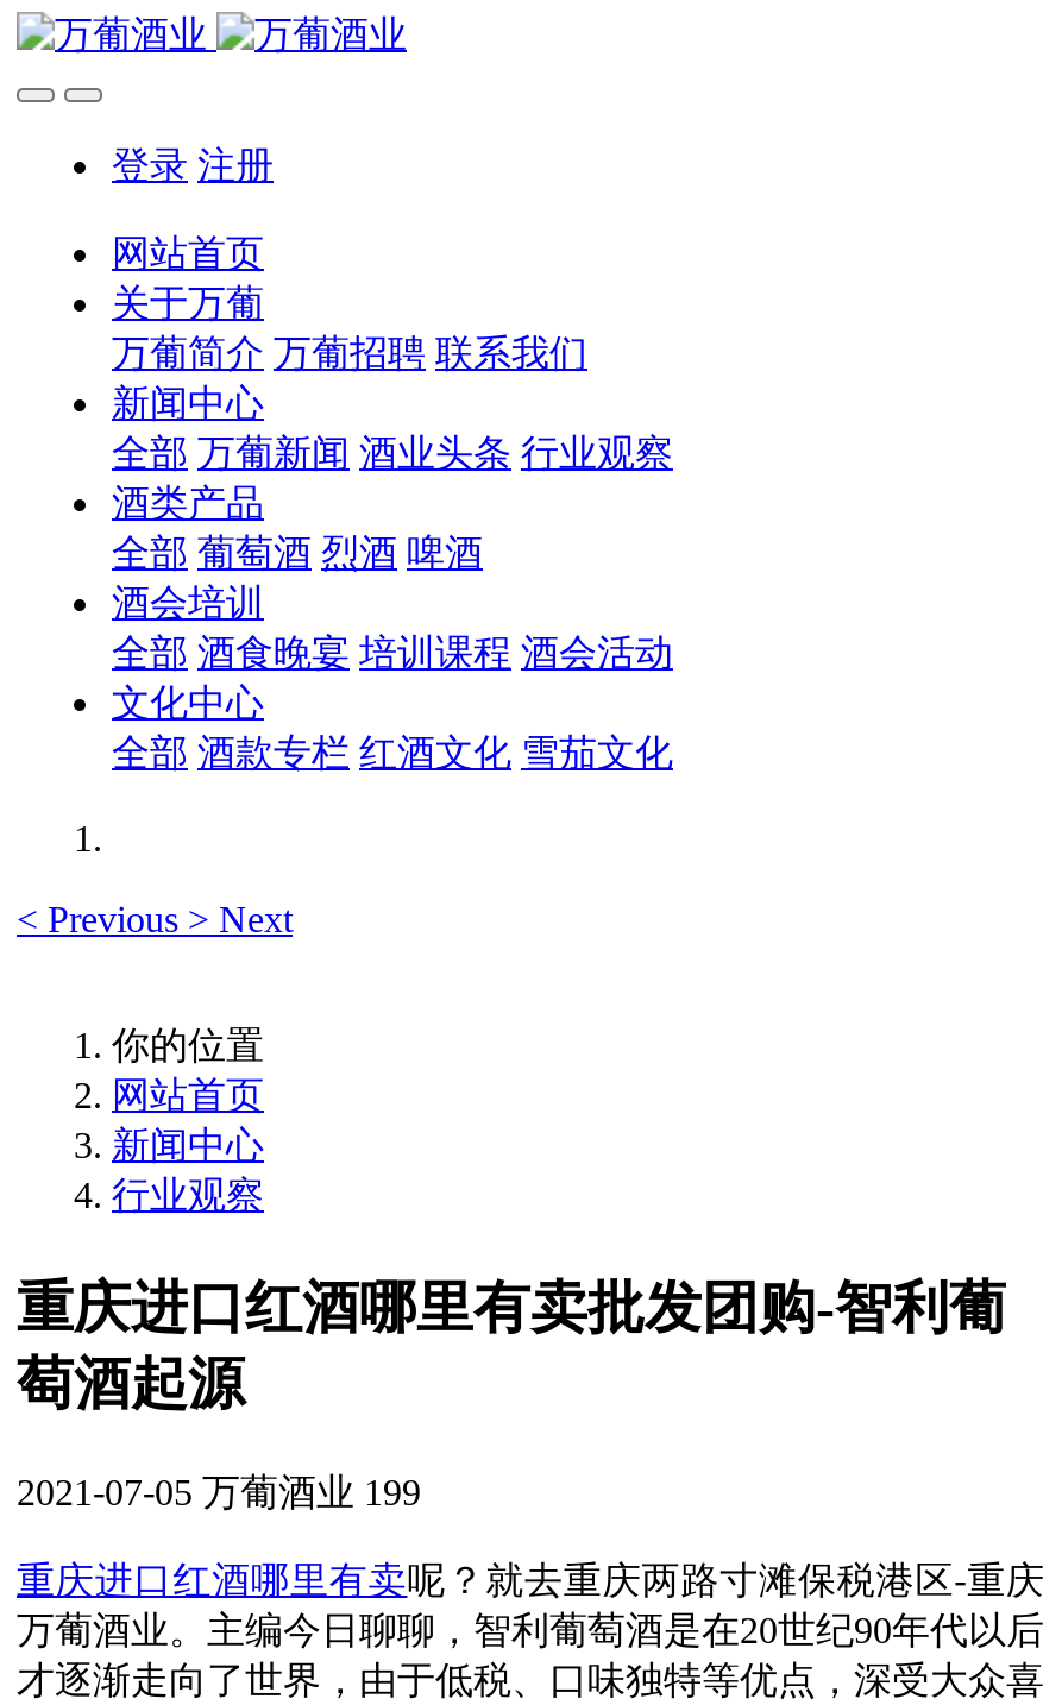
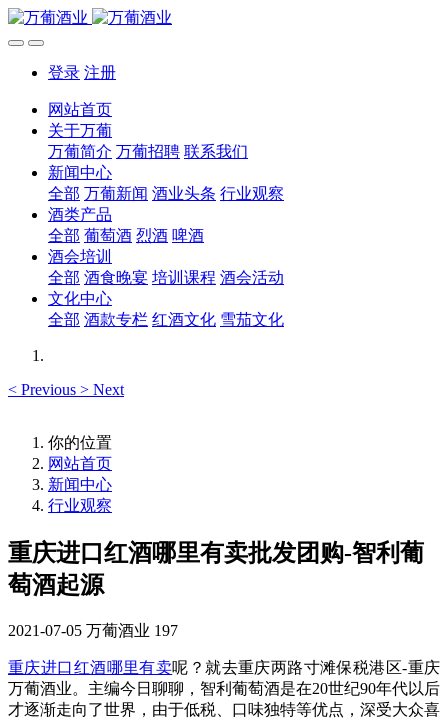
- 2021-07-05 万葡酒业 199
+ 2021-07-05 万葡酒业 197
